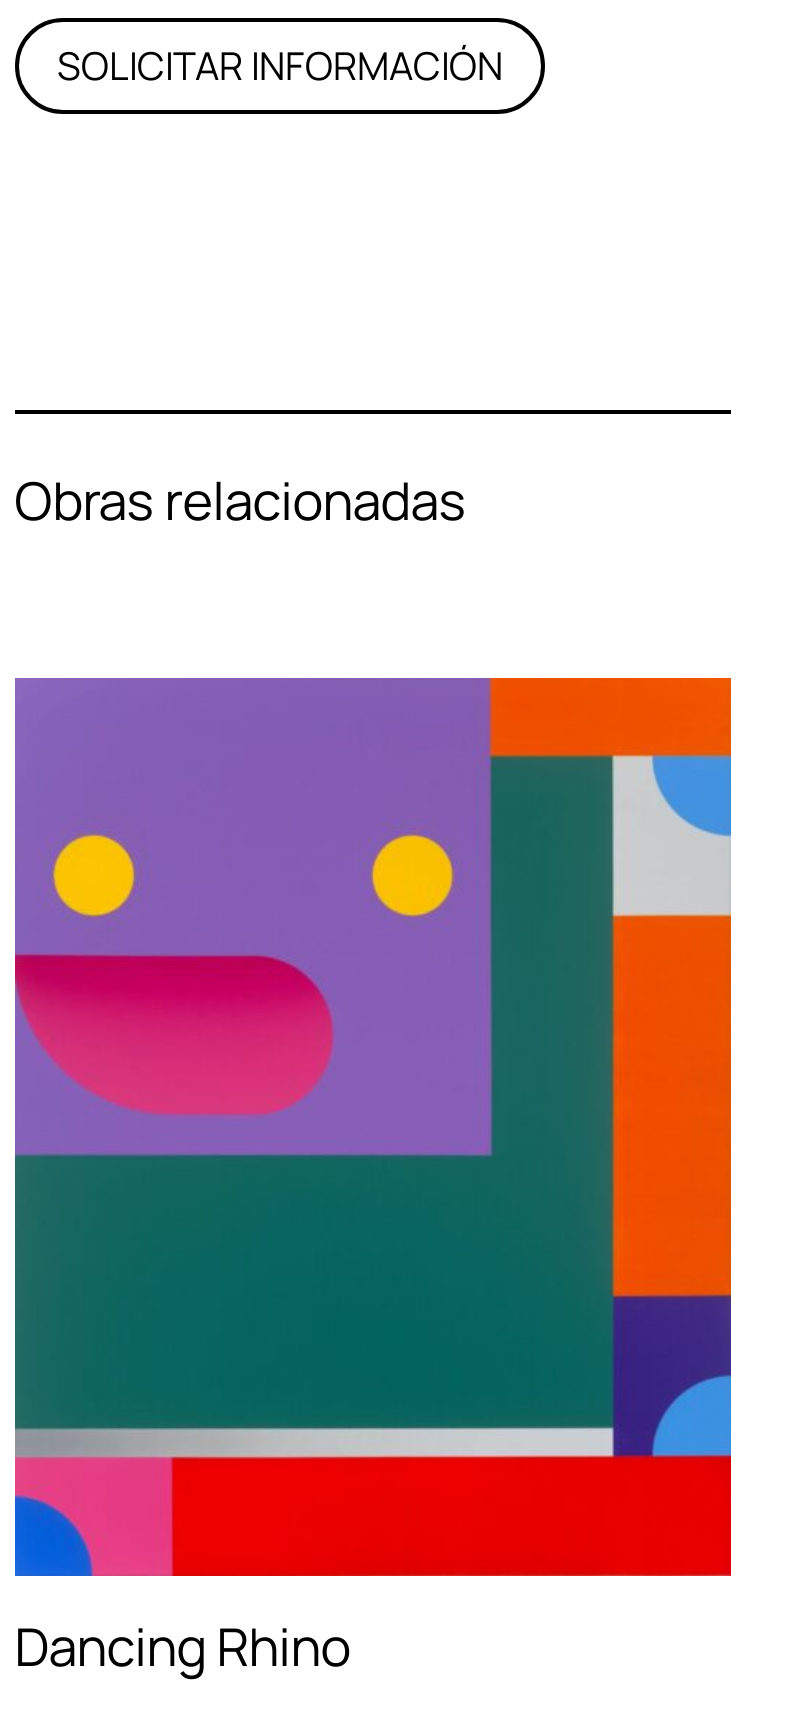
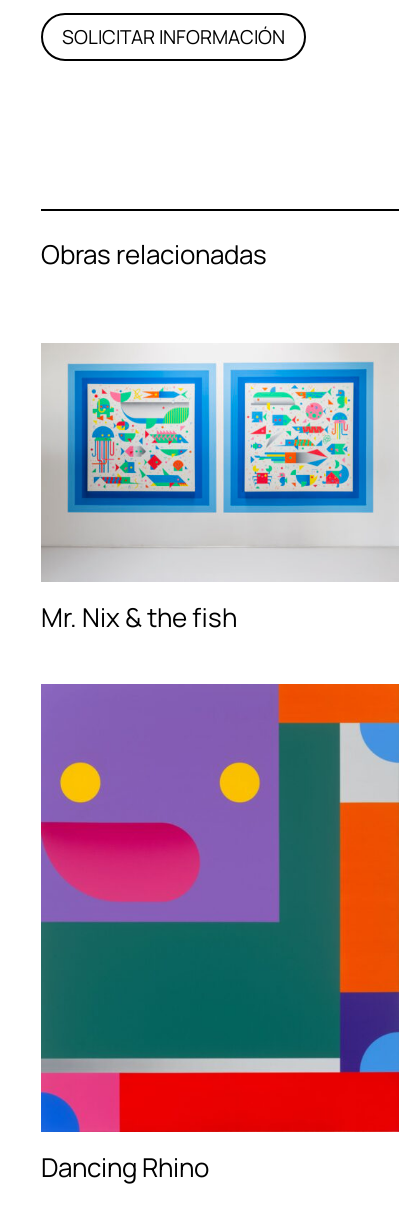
+ [image]
+ Mr. Nix & the fish
